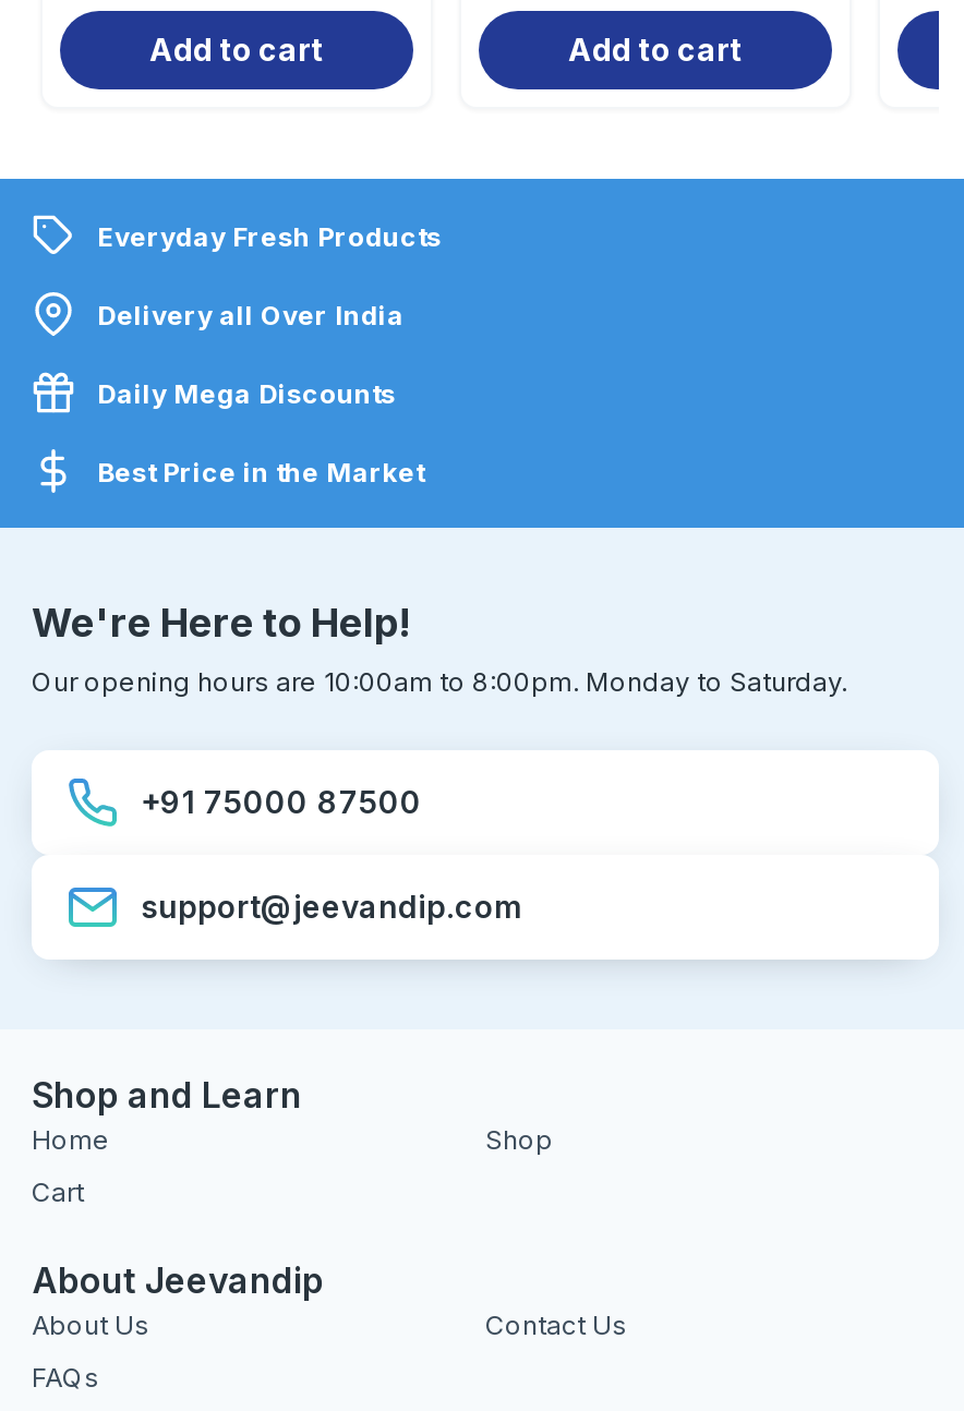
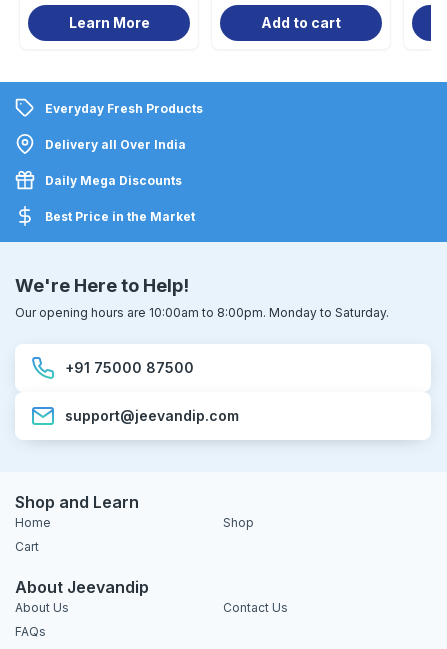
- Add to cart
+ Learn More
